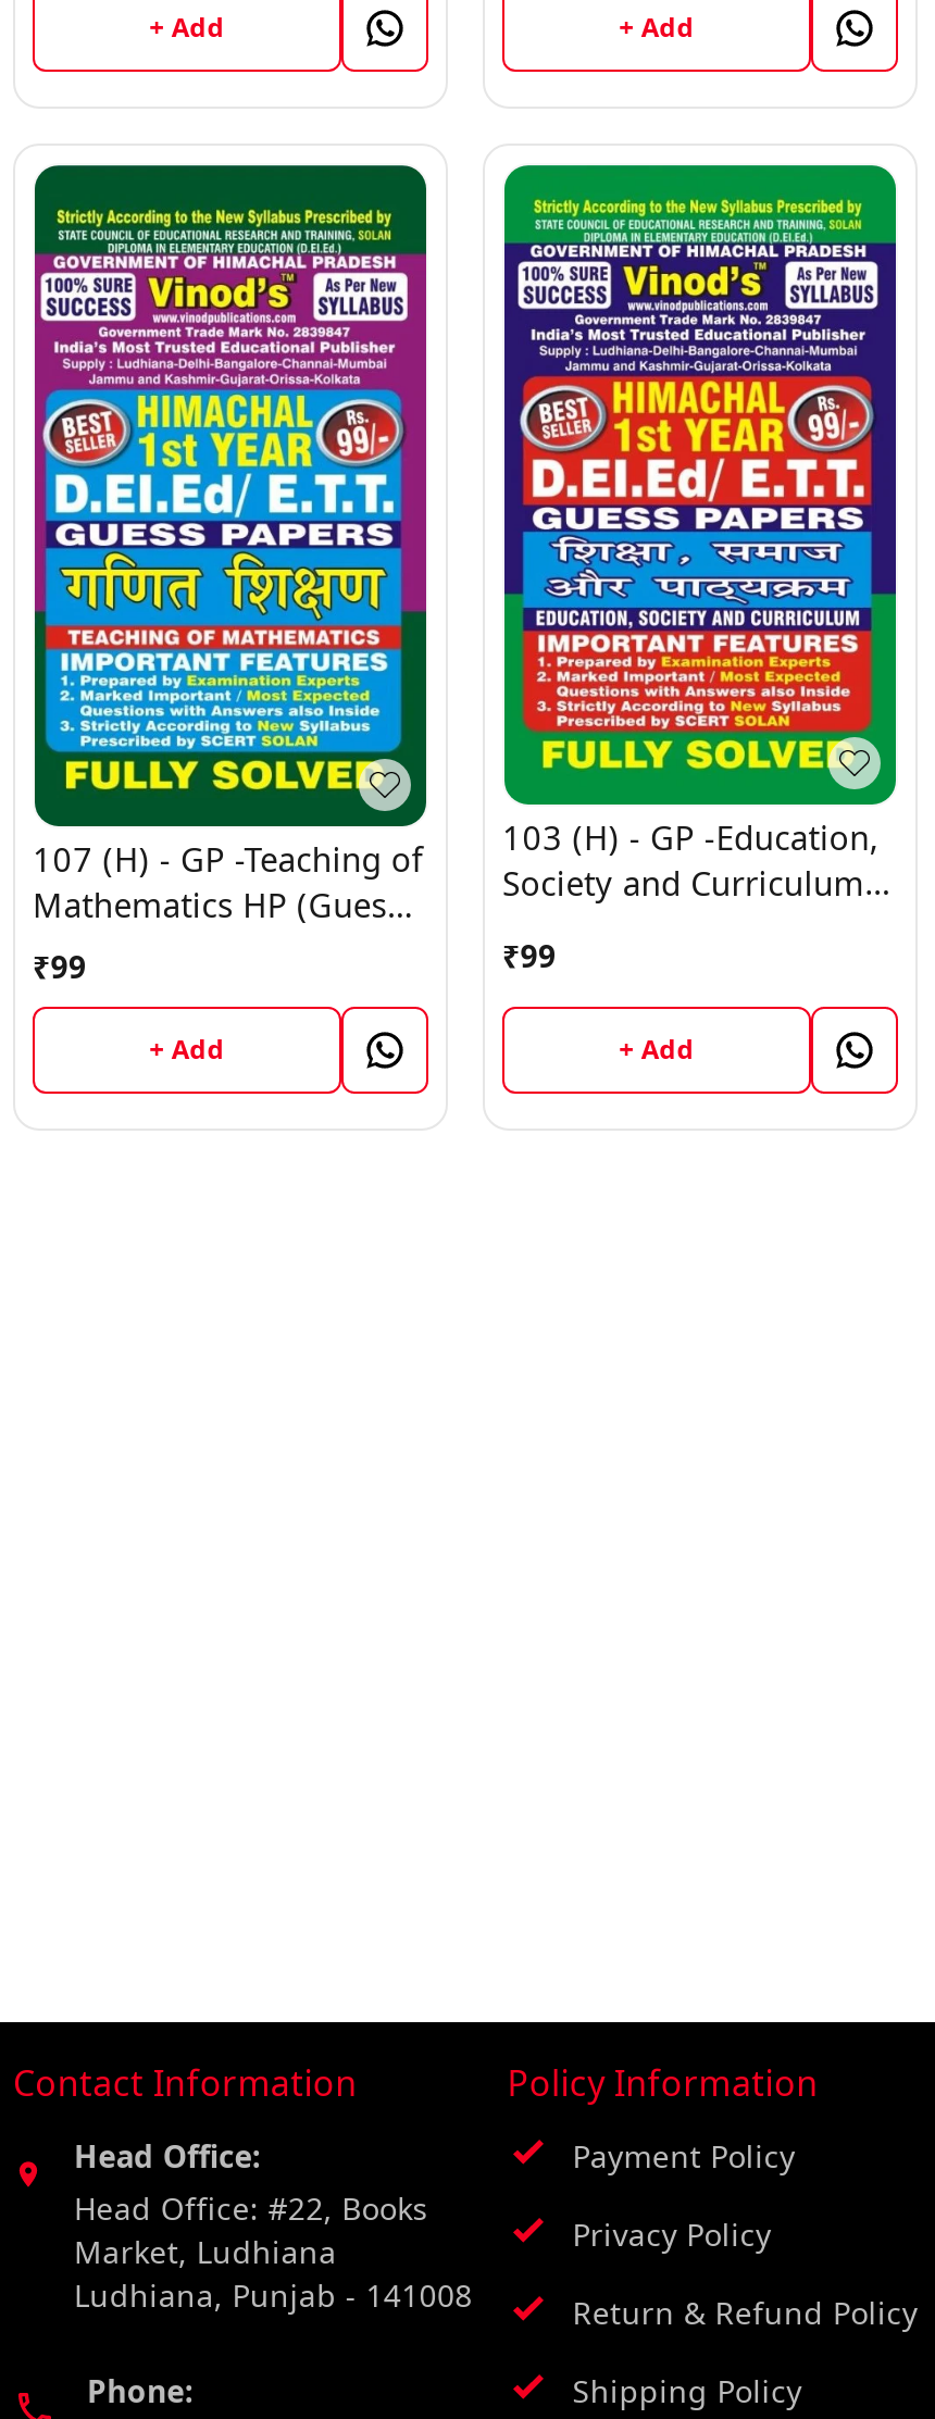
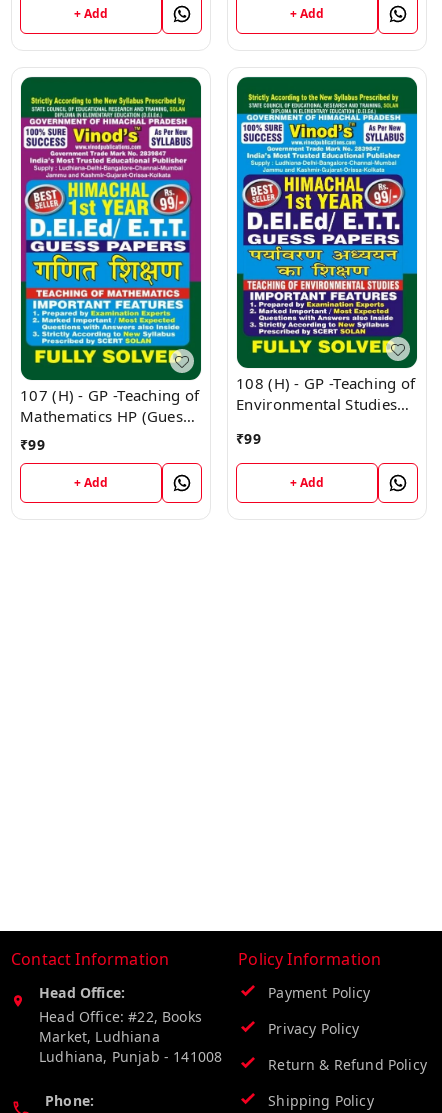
- [image]
- 103 (H) - GP -Education,
- Society and Curriculum
+ [image]
+ 108 (H) - GP -Teaching of
+ Environmental Studies
